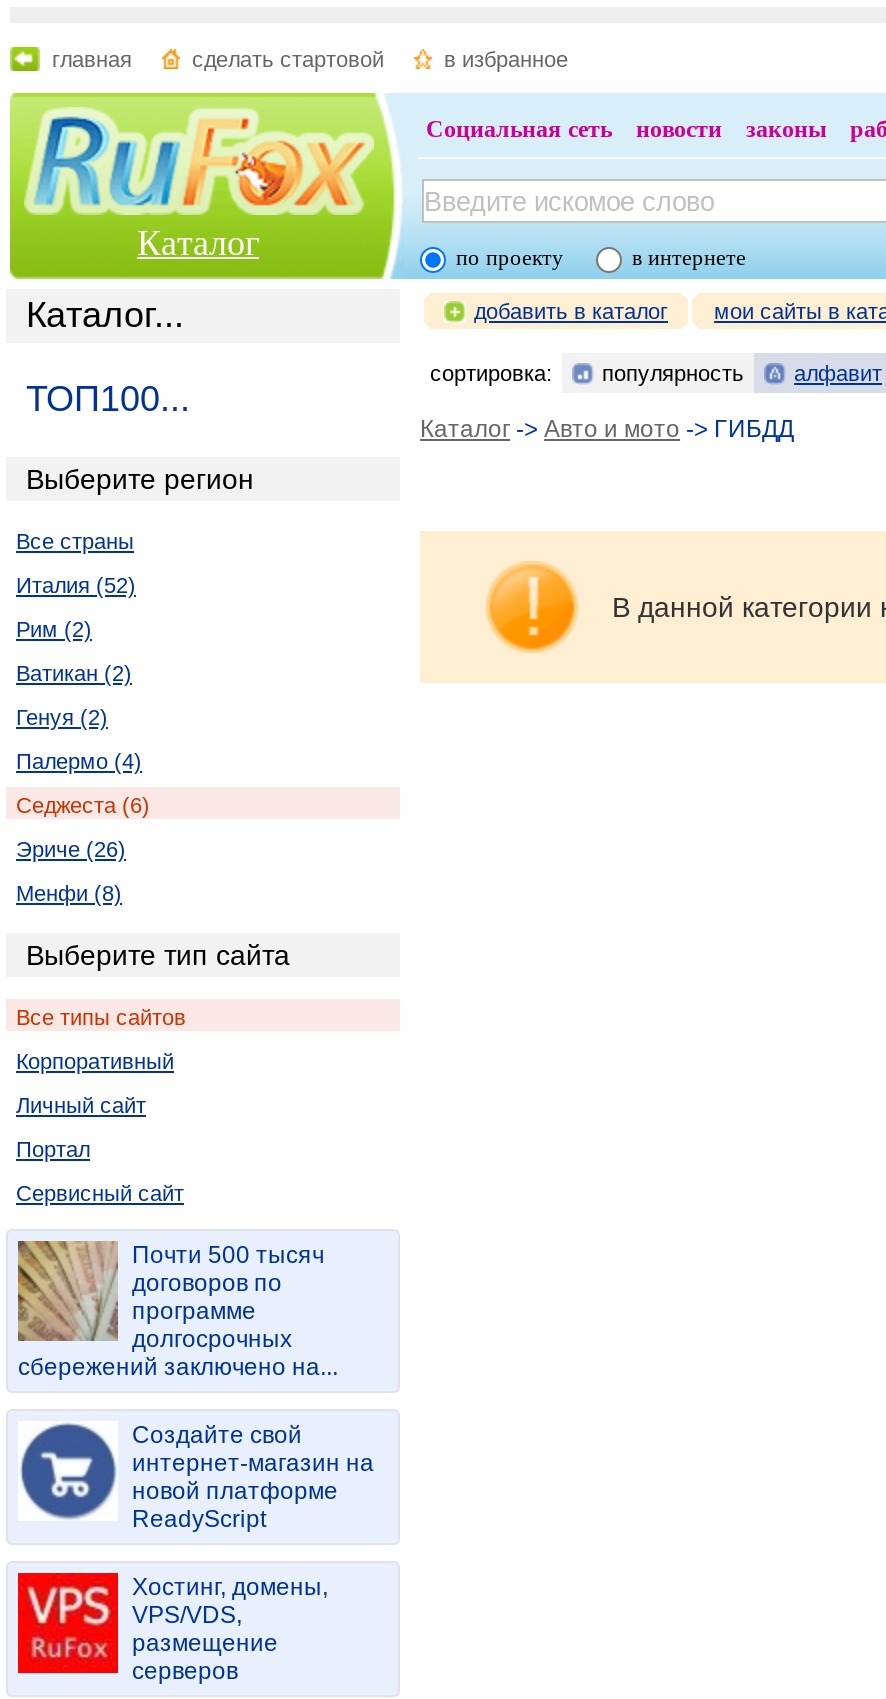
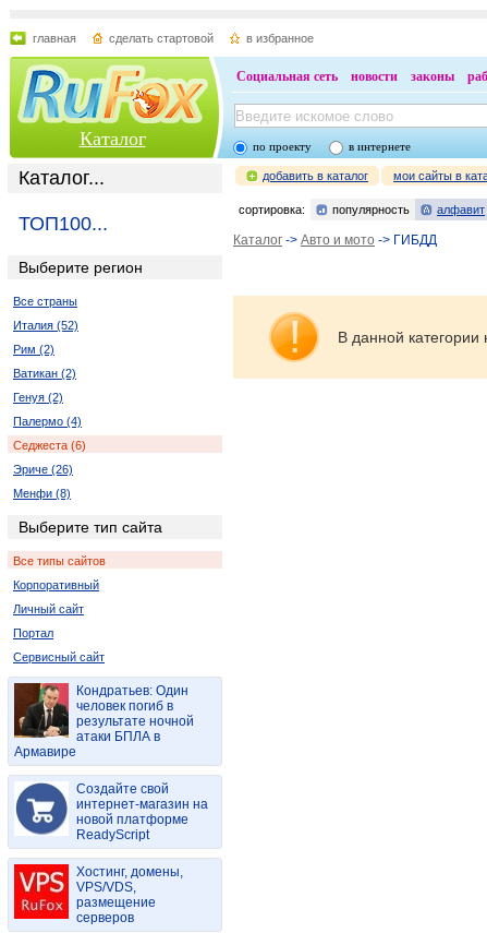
- [image]
- Почти 500 тысяч
- договоров по
- программе
- долгосрочных
- сбережений заключено на...
+ [image]
+ Кондратьев: Один
+ человек погиб в
+ результате ночной
+ атаки БПЛА в
+ Армавире
